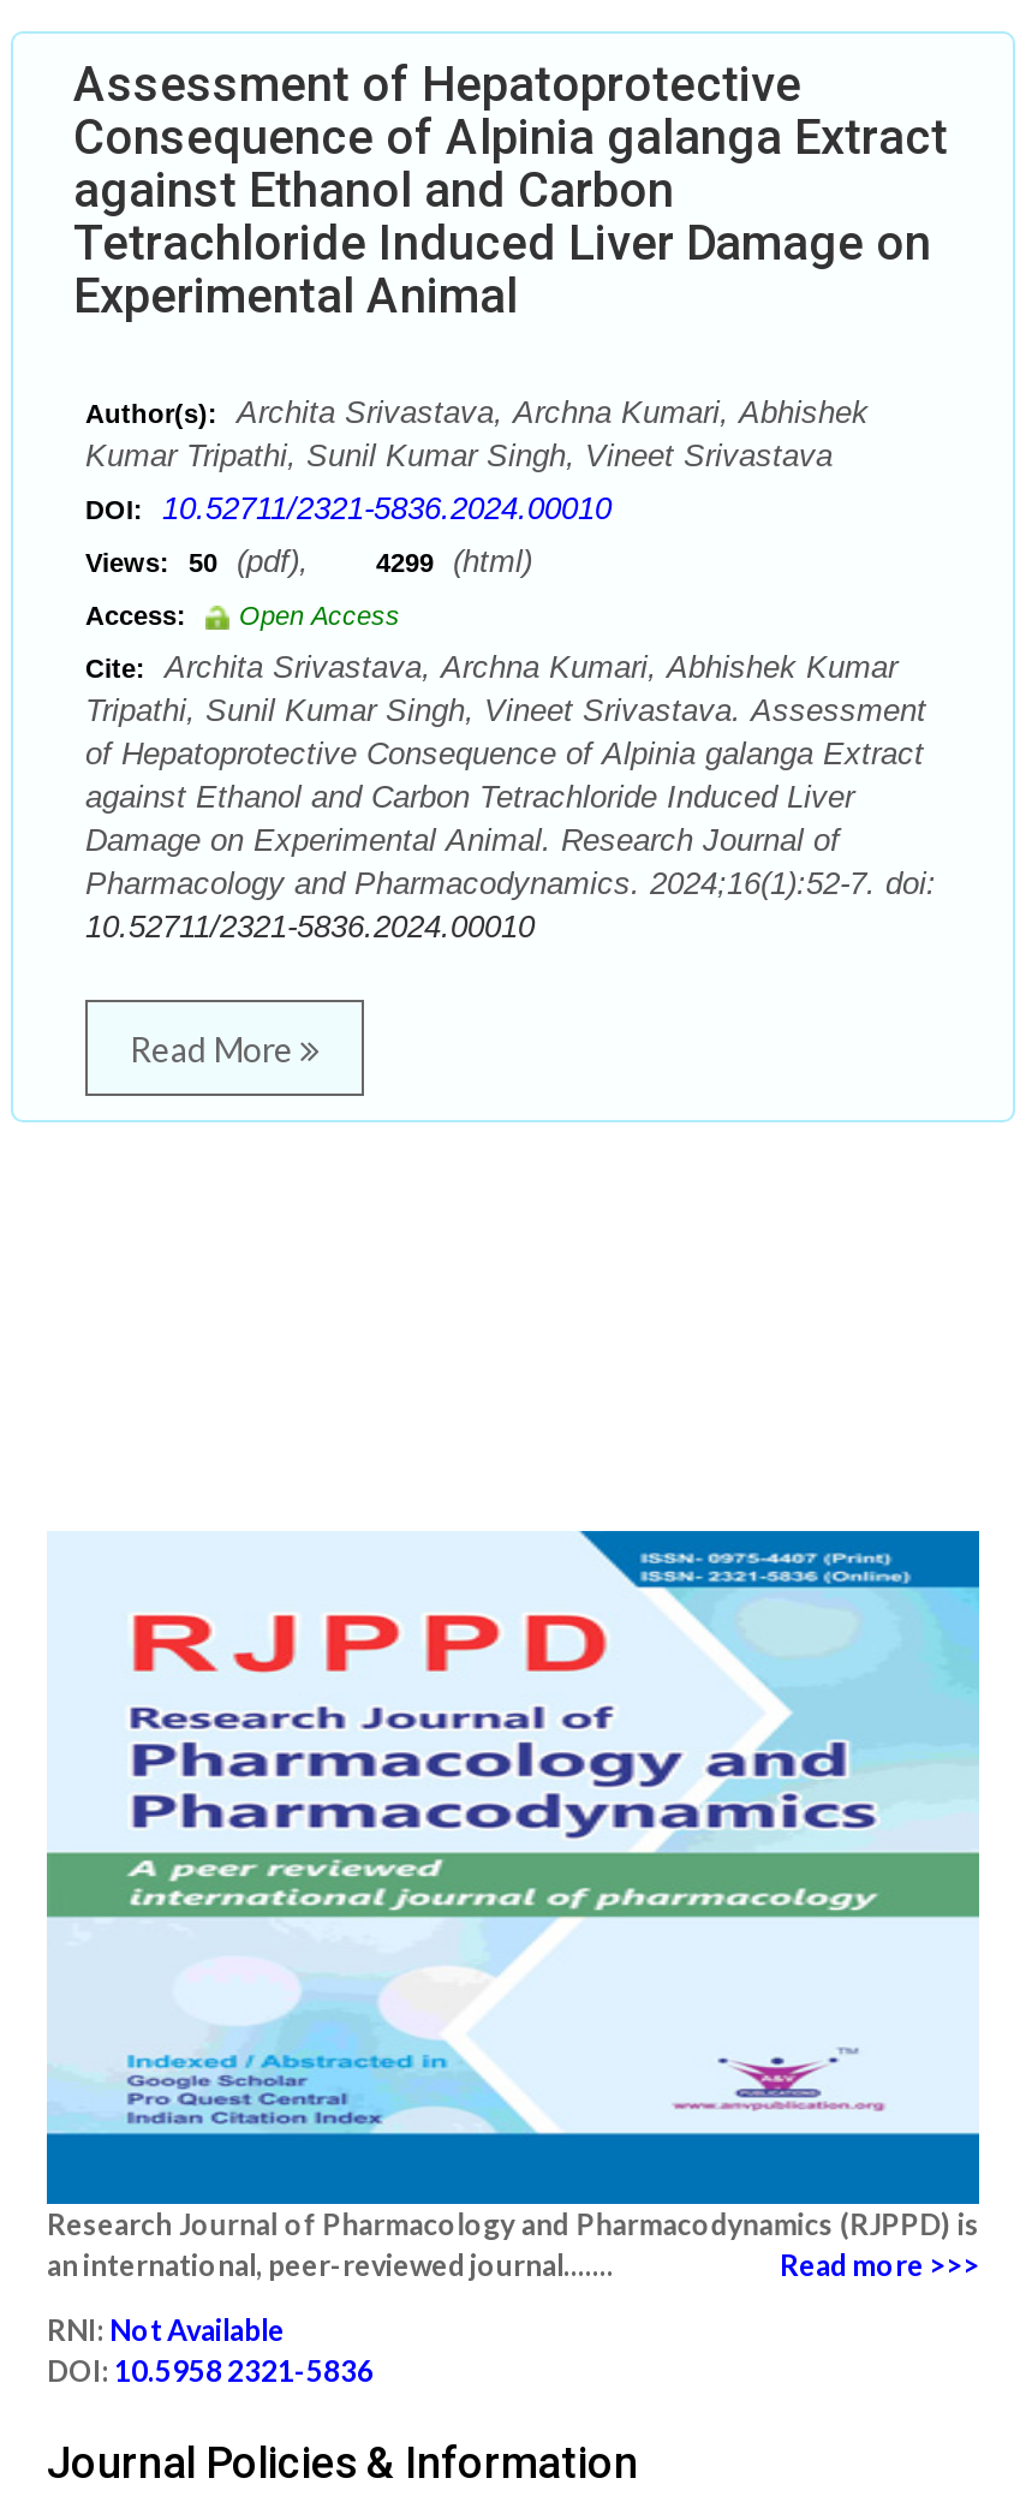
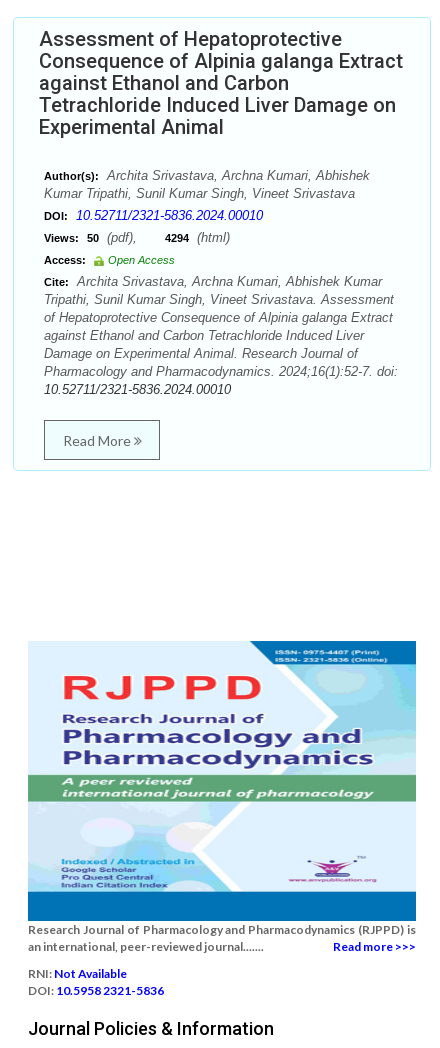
- Views: 50 (pdf), 4299 (html)
+ Views: 50 (pdf), 4294 (html)
